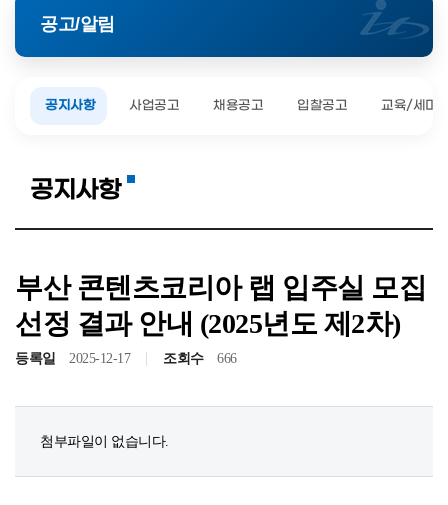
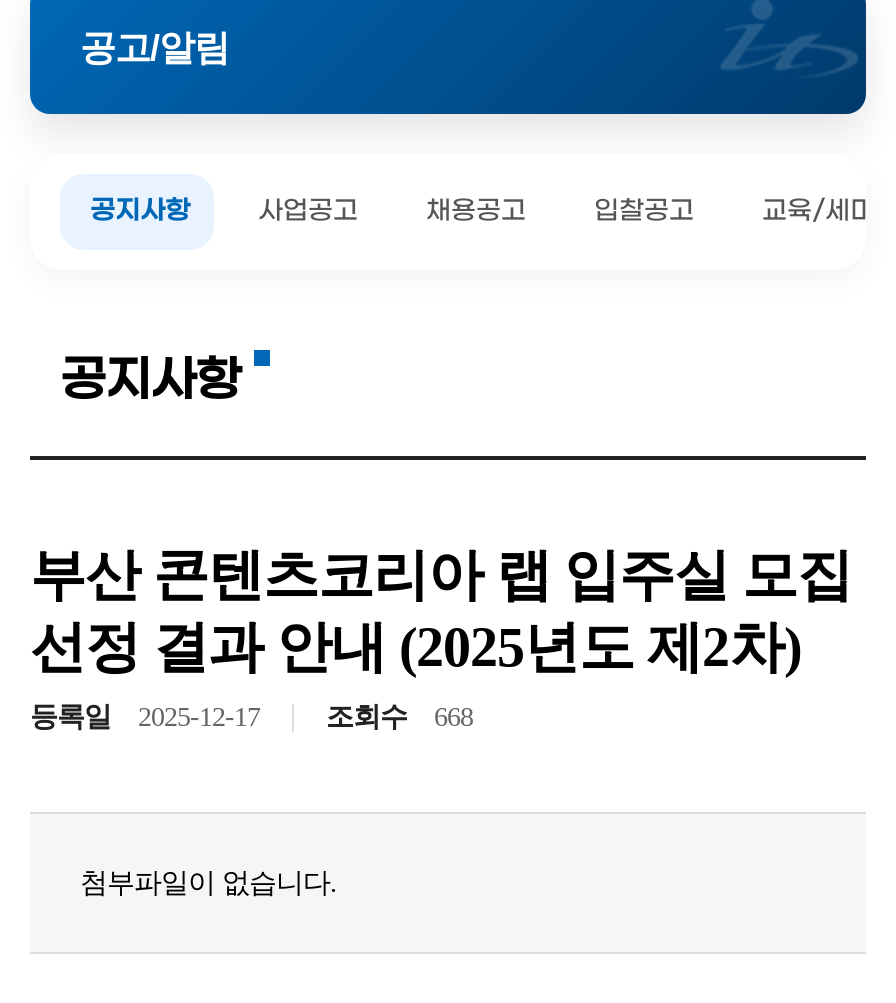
- 조회수 666
+ 조회수 668
